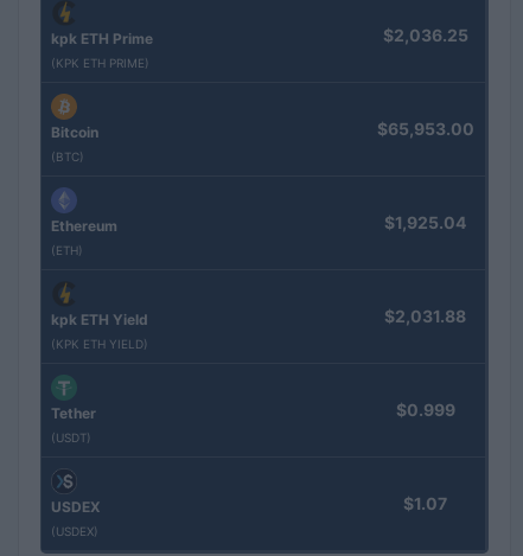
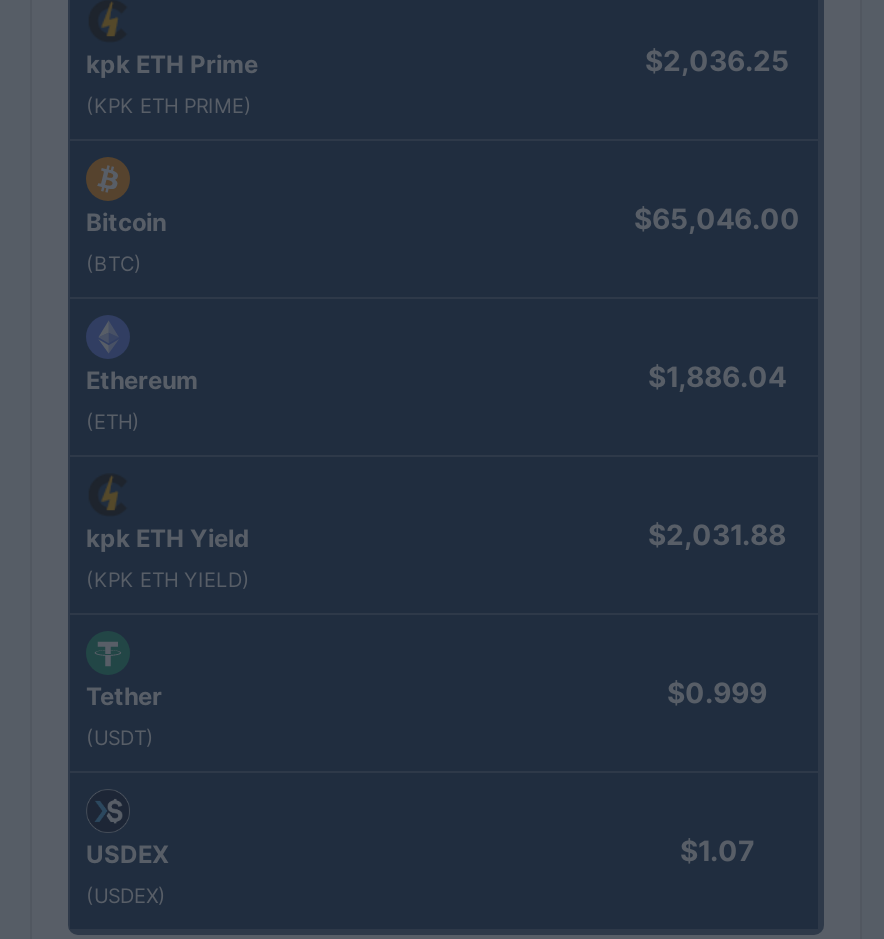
- $65,953.00
+ $65,046.00

- $1,925.04
+ $1,886.04
